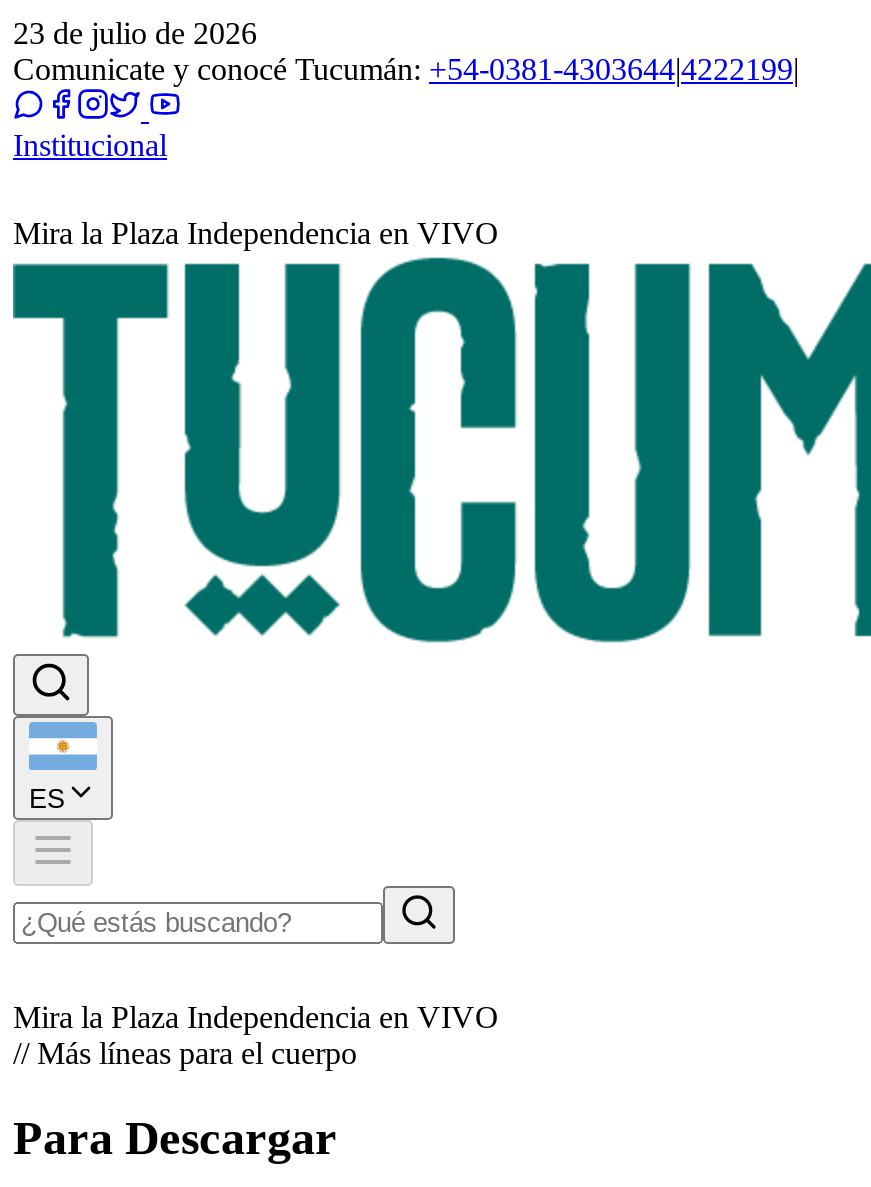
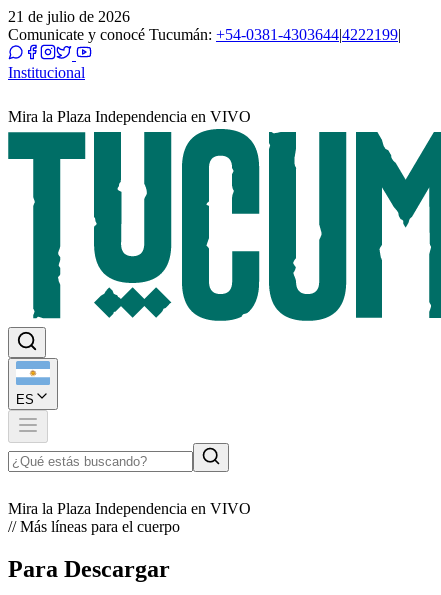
- 23 de julio de 2026
+ 21 de julio de 2026
